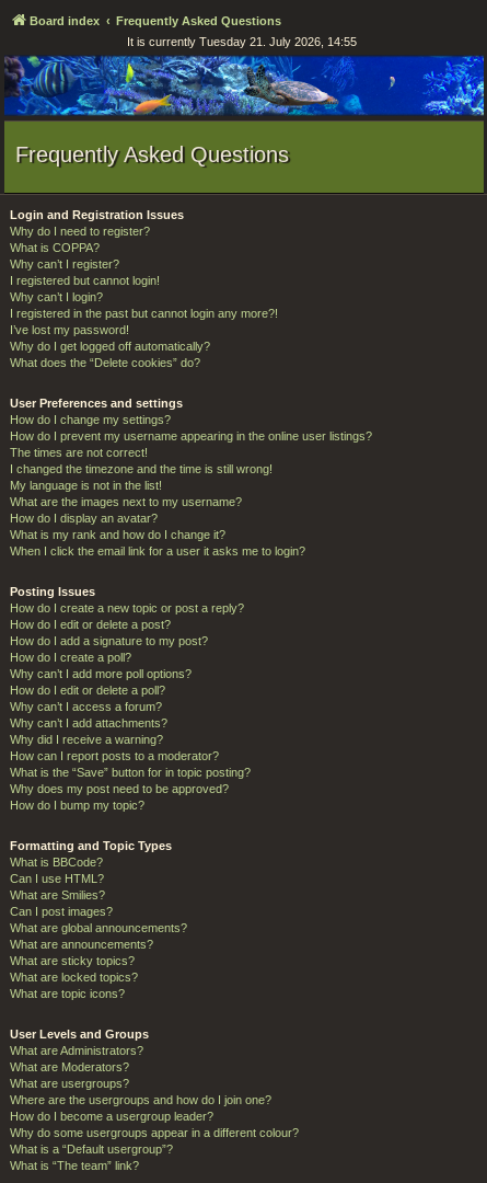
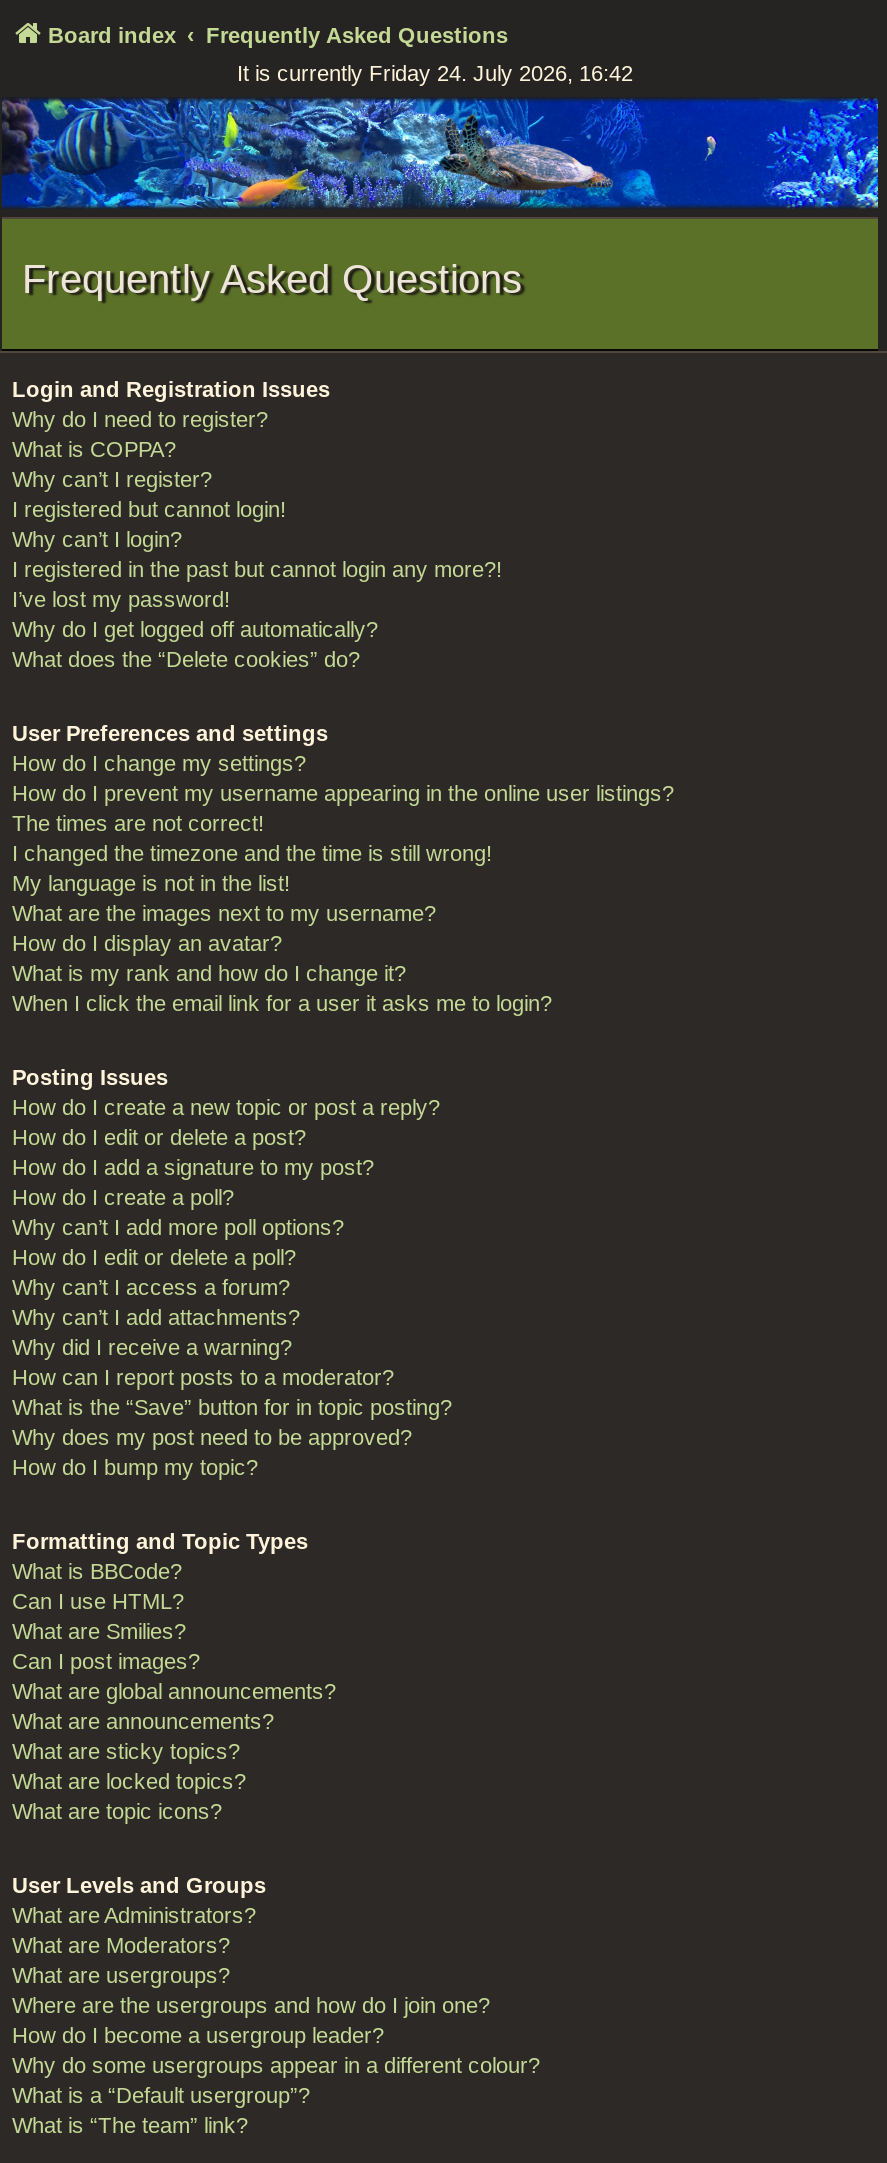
- It is currently Tuesday 21. July 2026, 14:55
+ It is currently Friday 24. July 2026, 16:42
